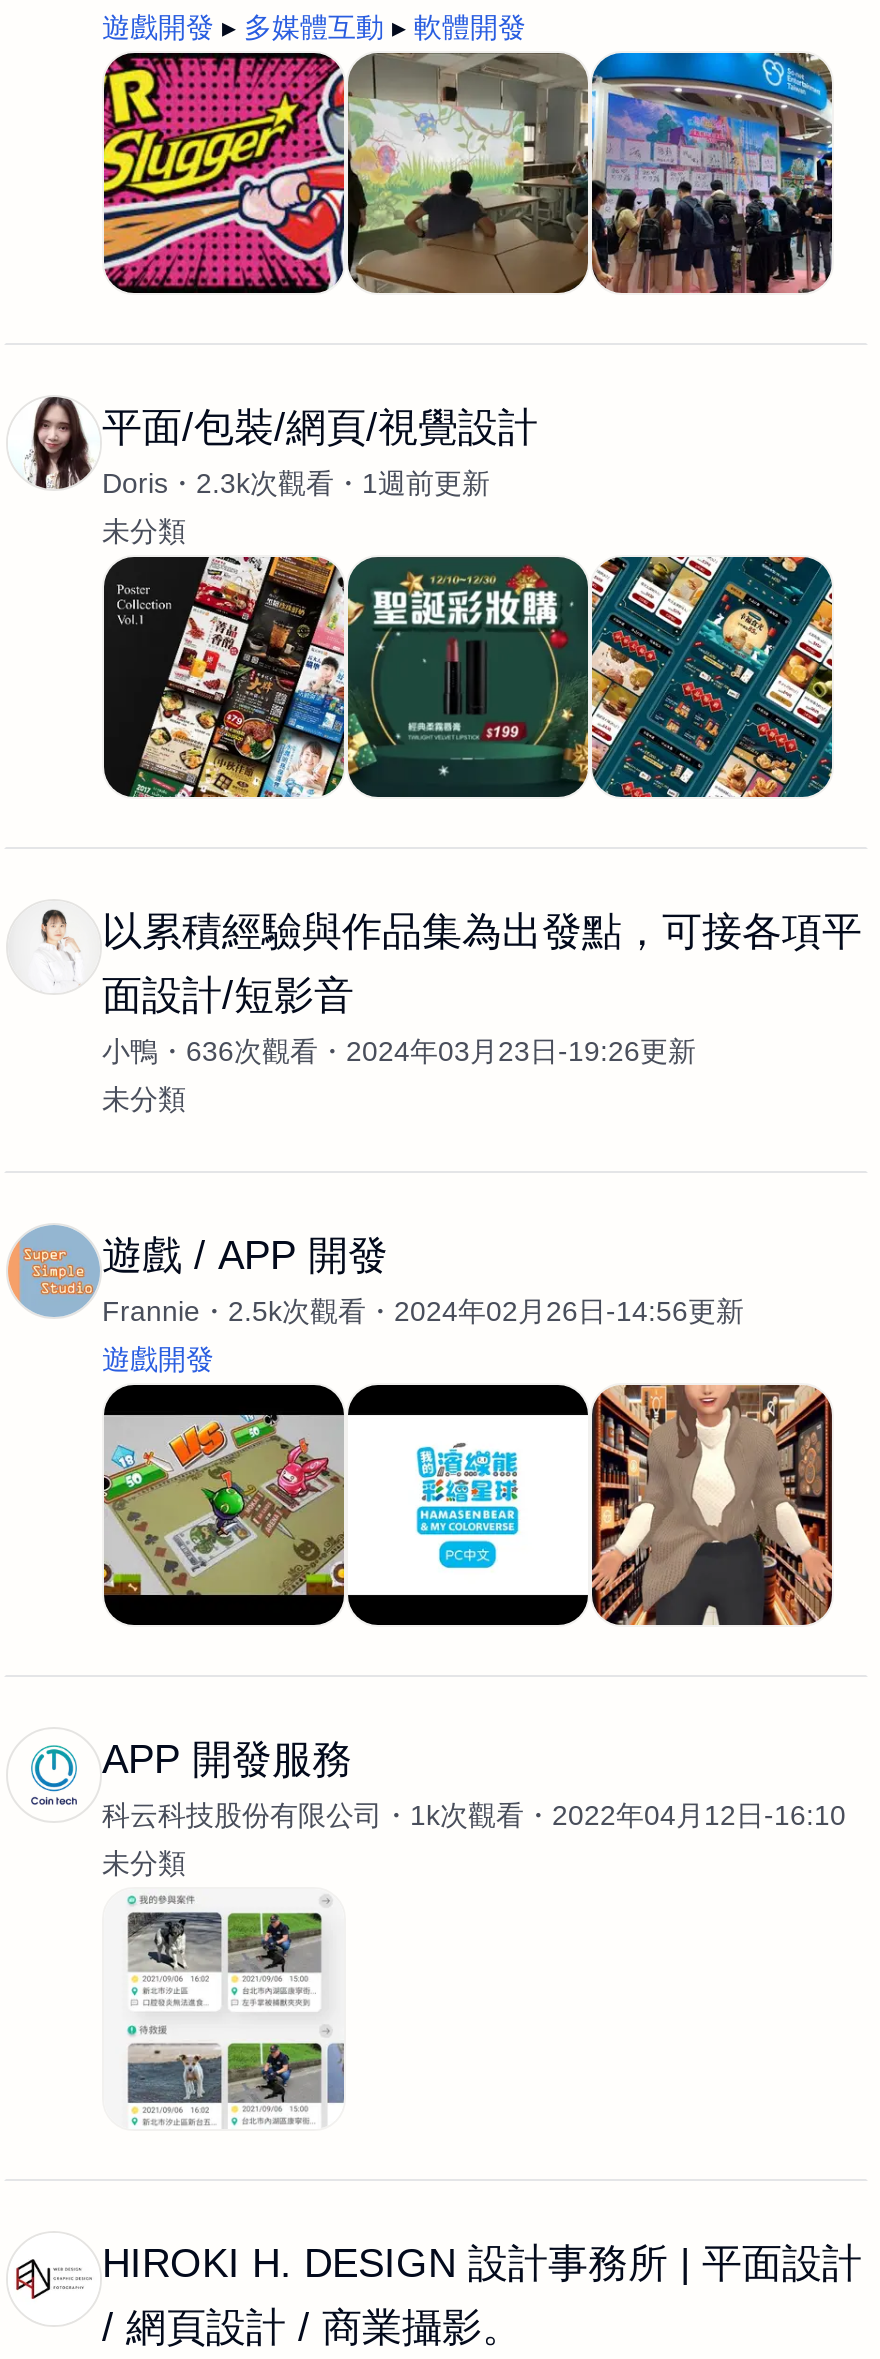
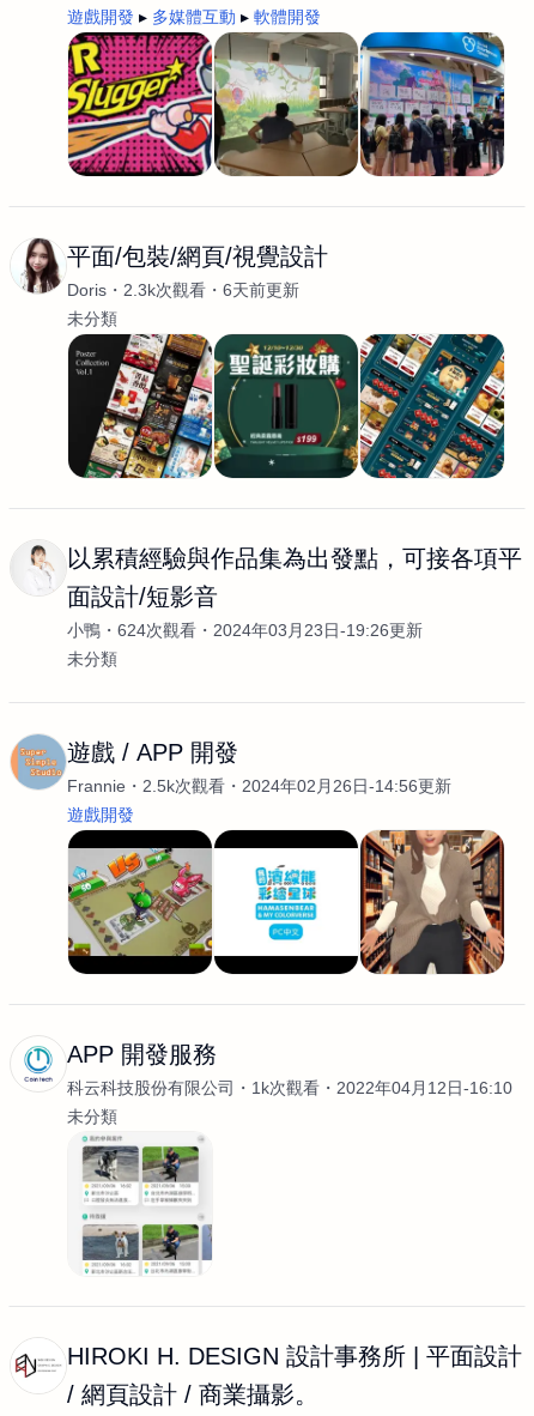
- Doris 2.3k次觀看 1週前更新
+ Doris 2.3k次觀看 6天前更新

- 小鴨 636次觀看 2024年03月23日-19:26更新
+ 小鴨 624次觀看 2024年03月23日-19:26更新
